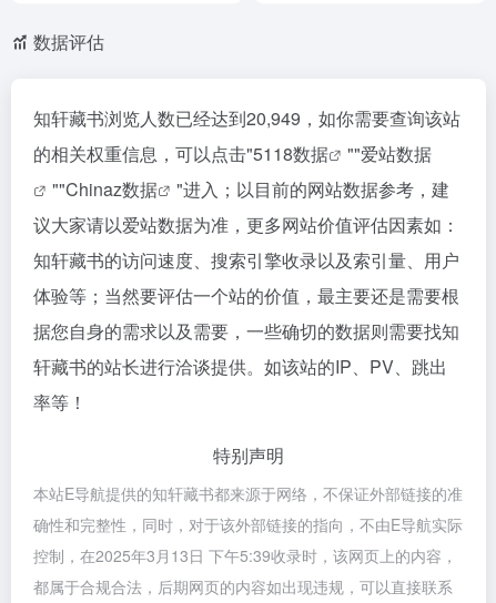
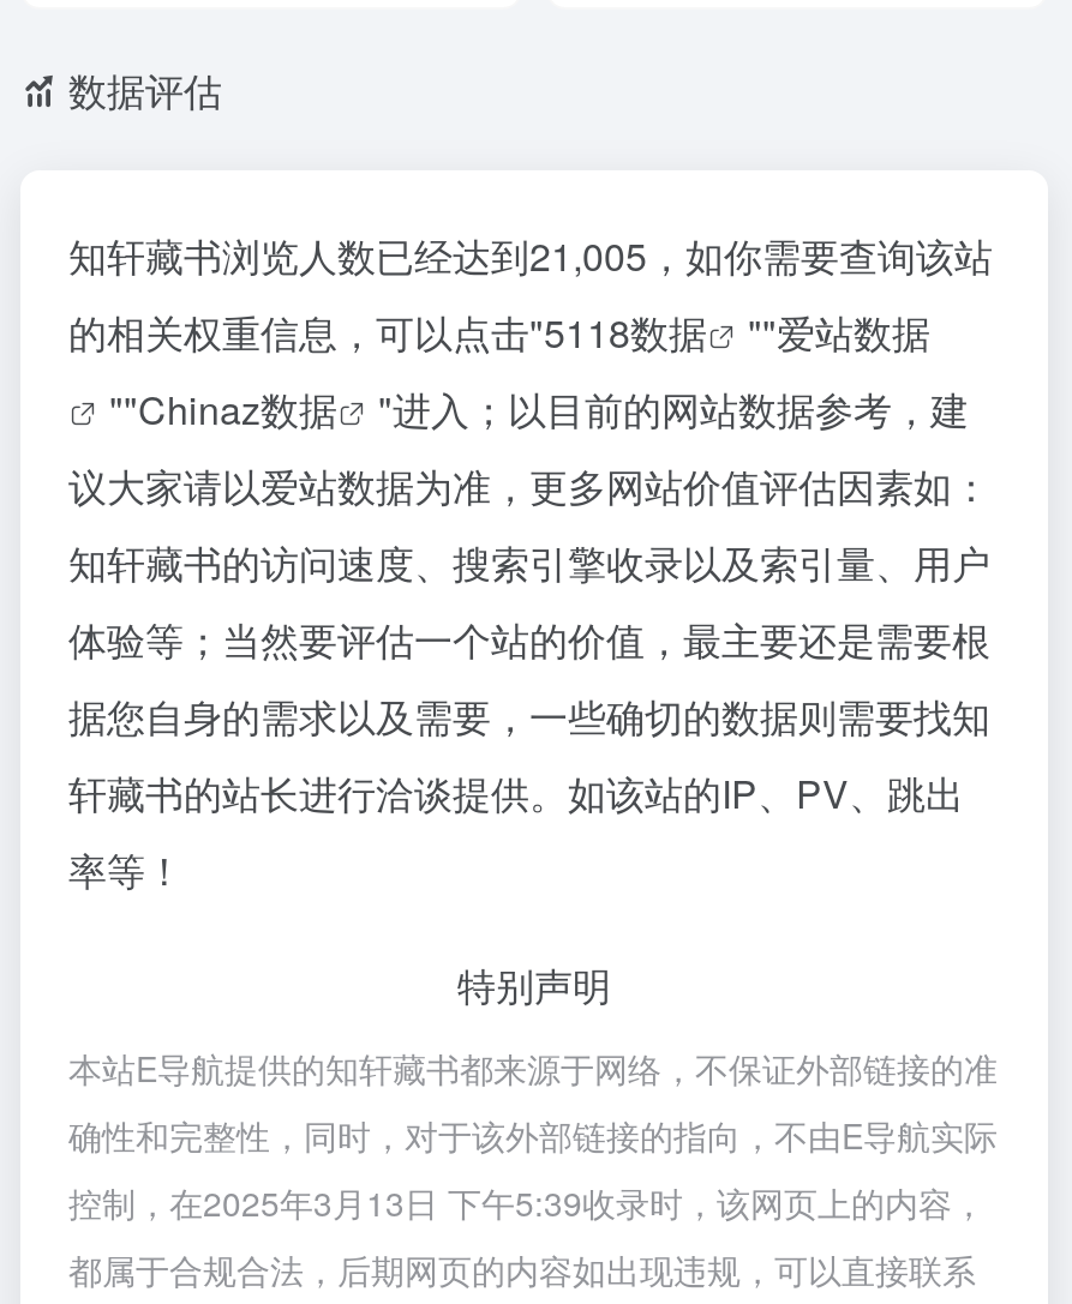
- 知轩藏书浏览人数已经达到20,949，如你需要查询该站
+ 知轩藏书浏览人数已经达到21,005，如你需要查询该站
